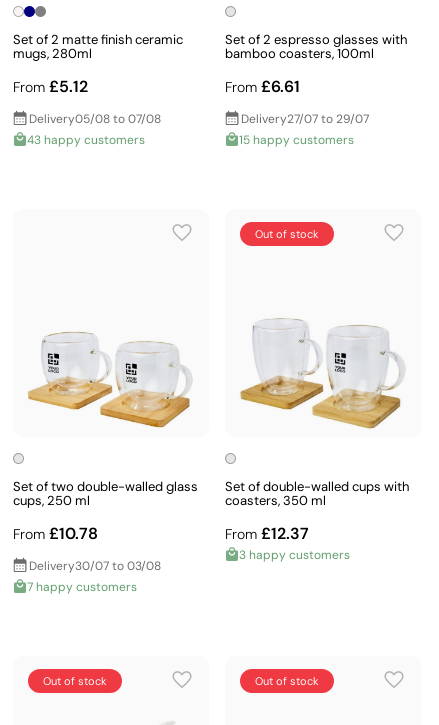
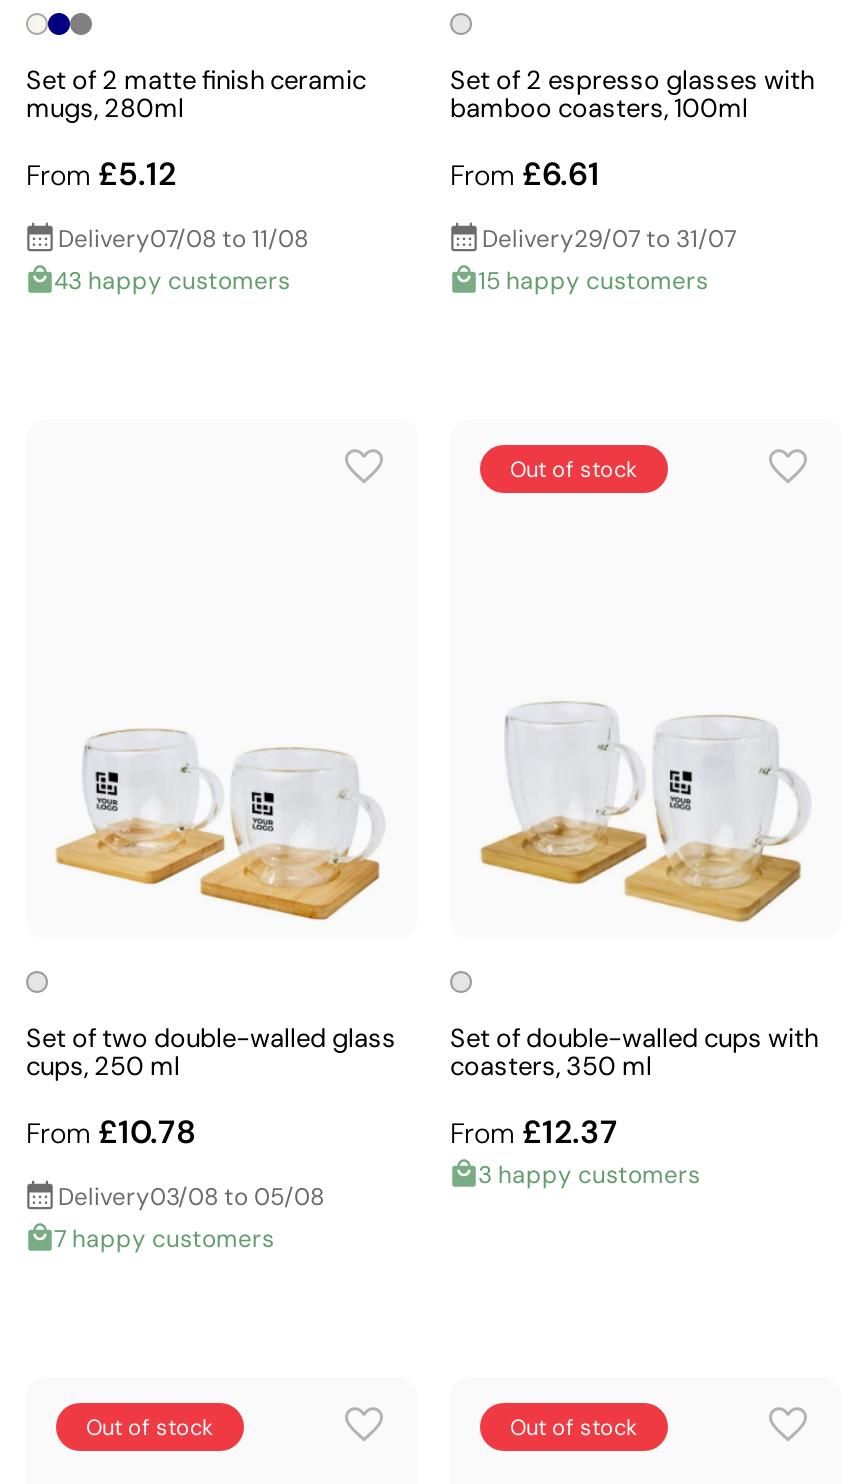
- Delivery05/08 to 07/08
+ Delivery07/08 to 11/08

- Delivery27/07 to 29/07
+ Delivery29/07 to 31/07

- Delivery30/07 to 03/08
+ Delivery03/08 to 05/08
